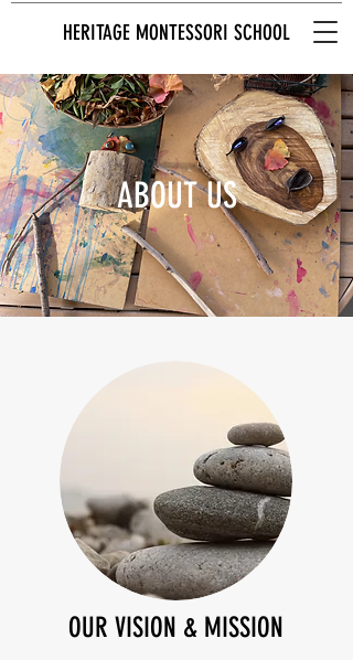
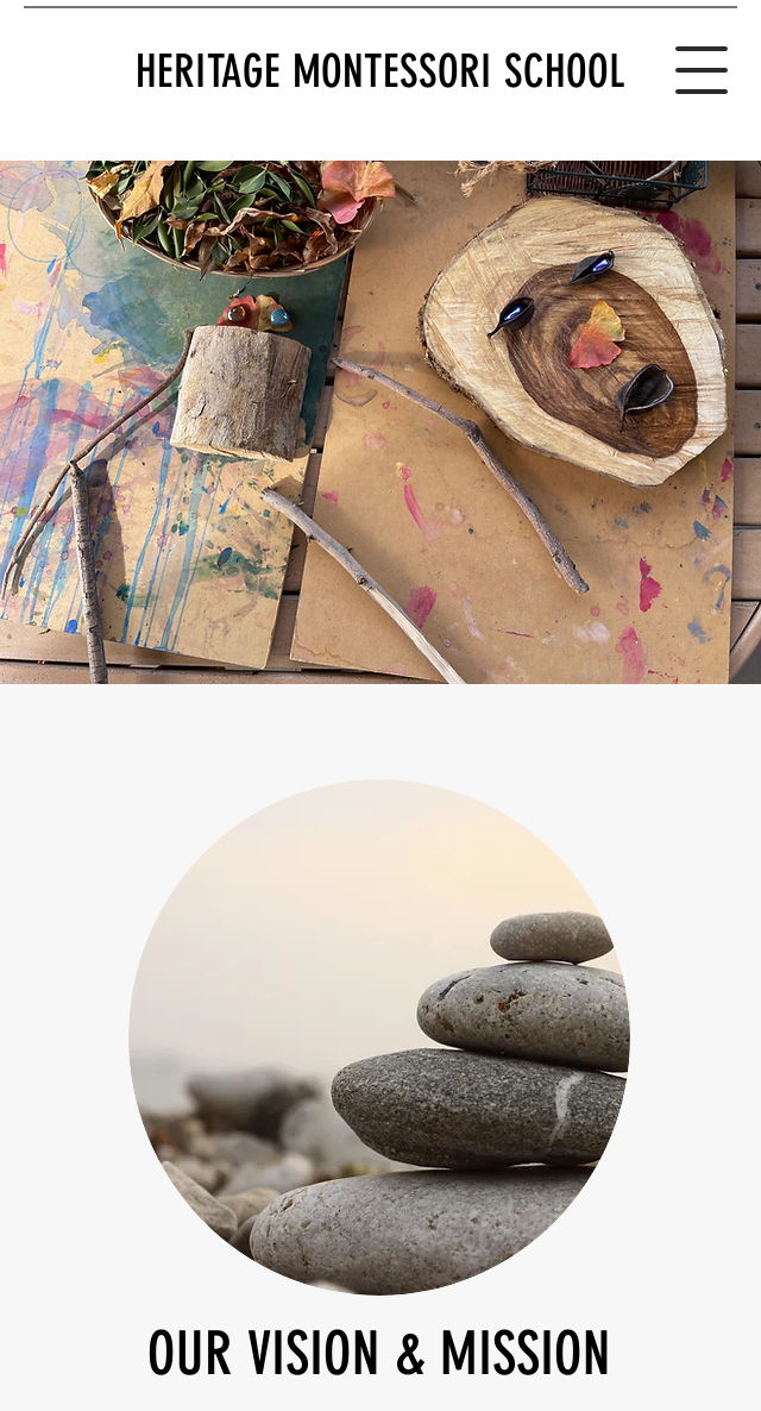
- ABOUT US
